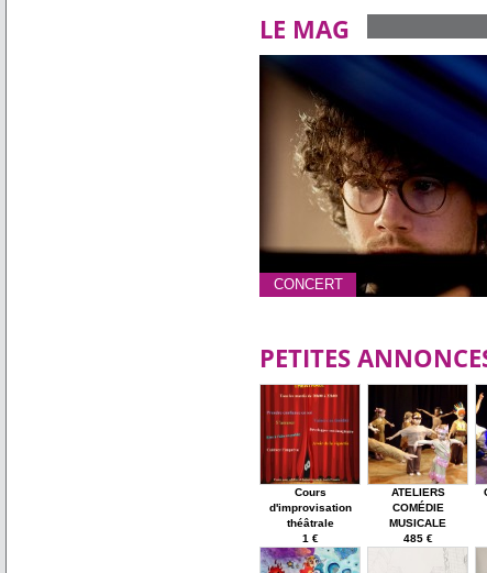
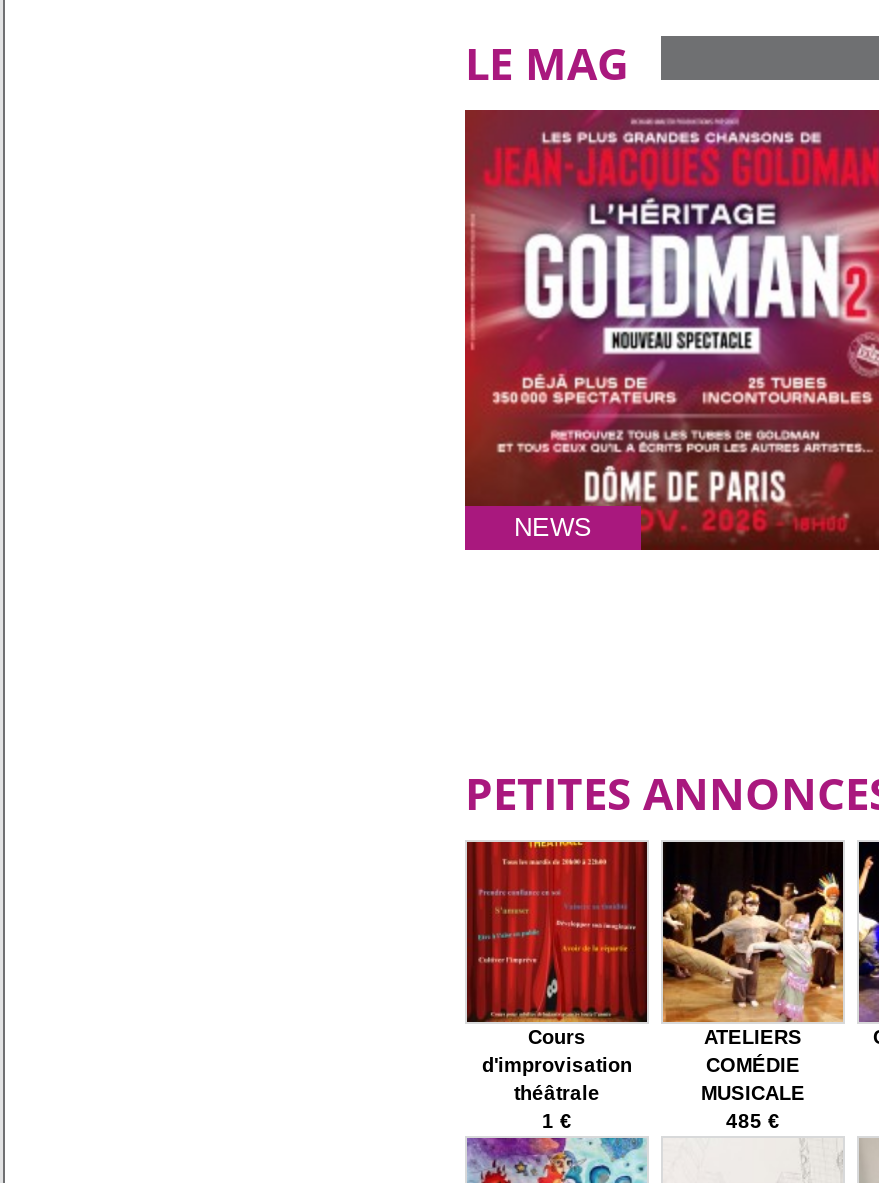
- [image]
- CONCERT
+ [image]
+ NEWS
